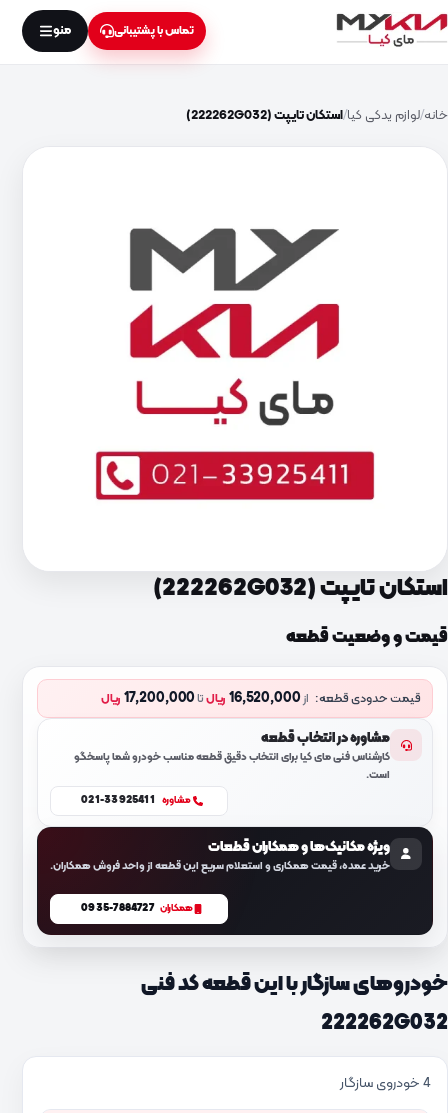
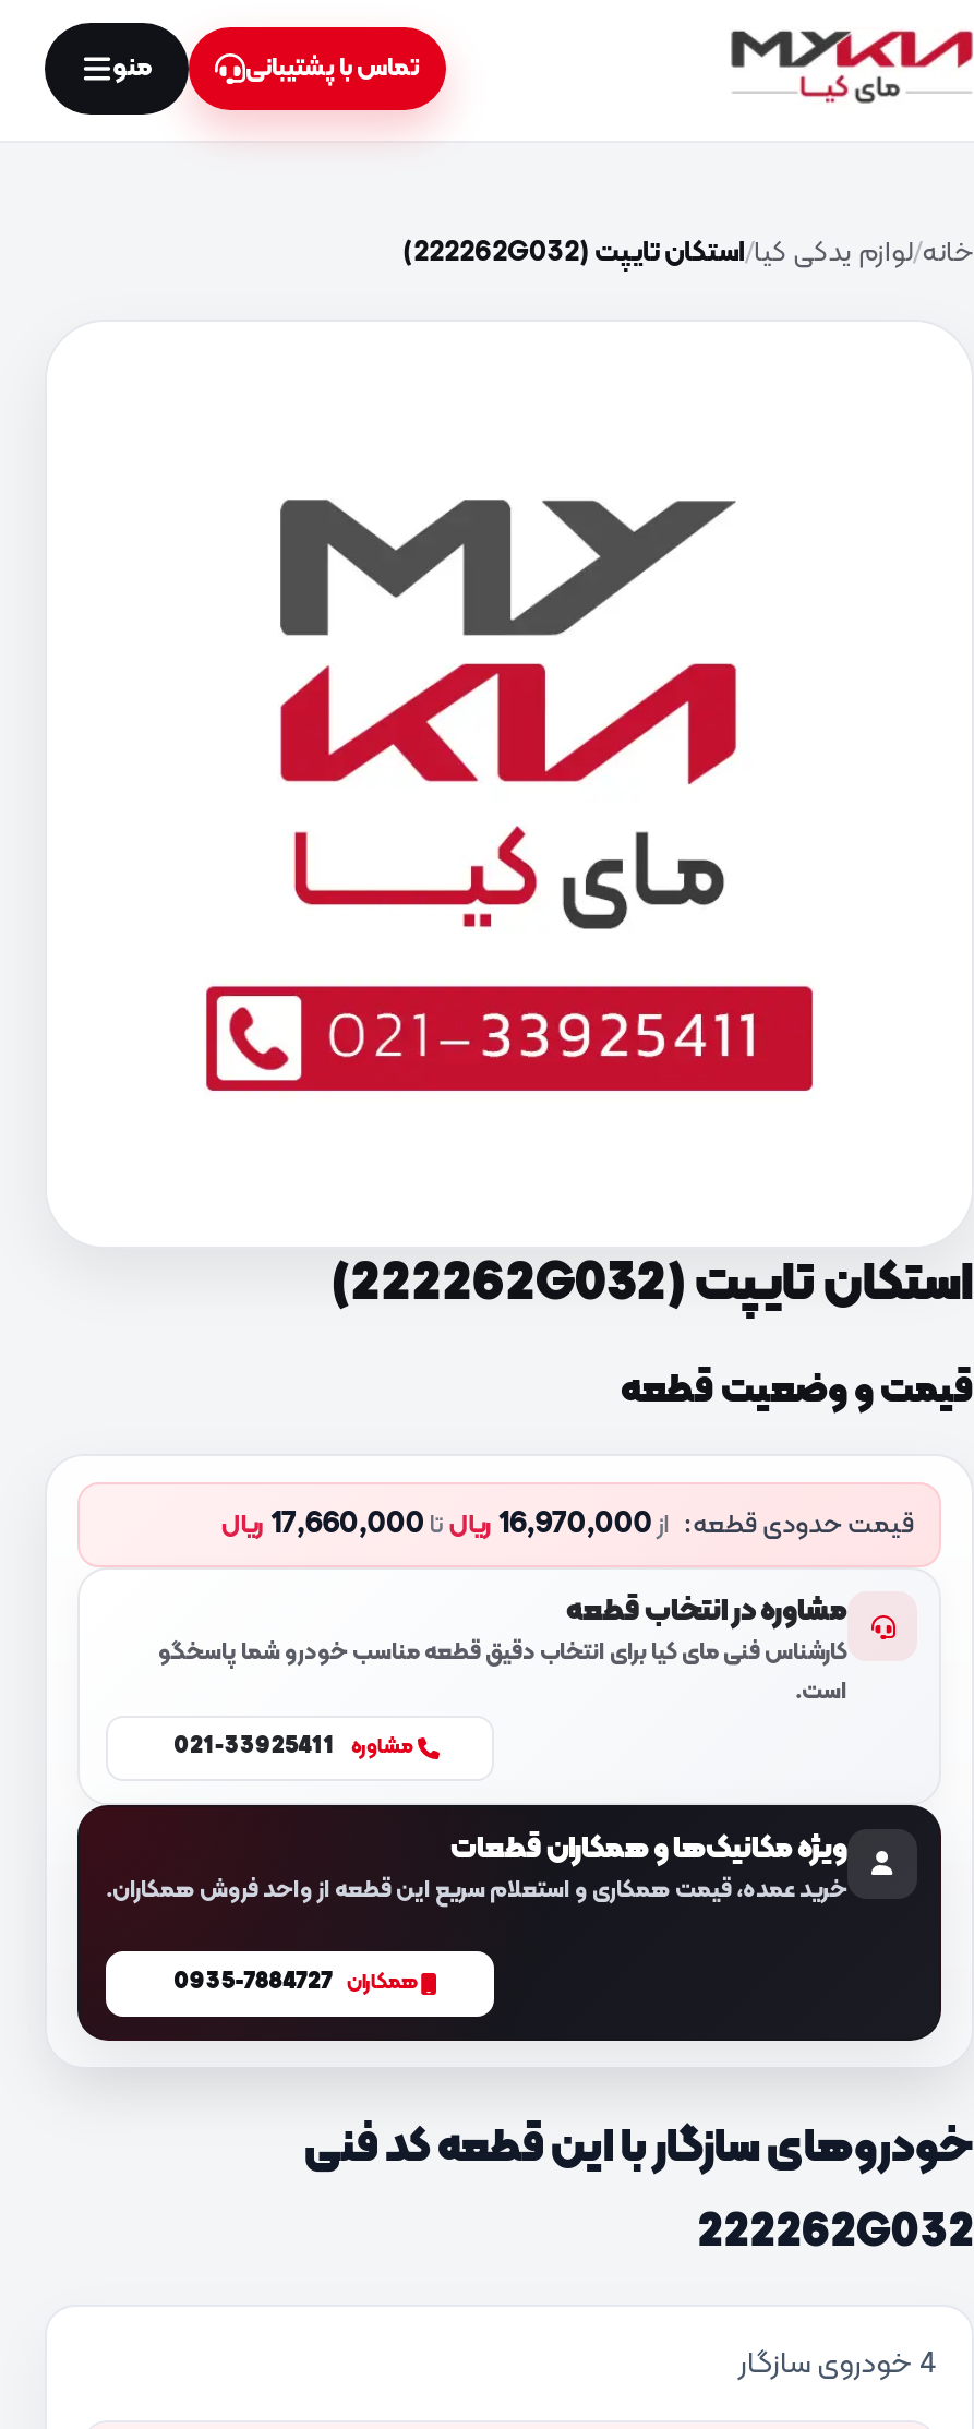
- قیمت حدودی قطعه: از 16,520,000 ریال تا 17,200,000 ریال
+ قیمت حدودی قطعه: از 16,970,000 ریال تا 17,660,000 ریال
